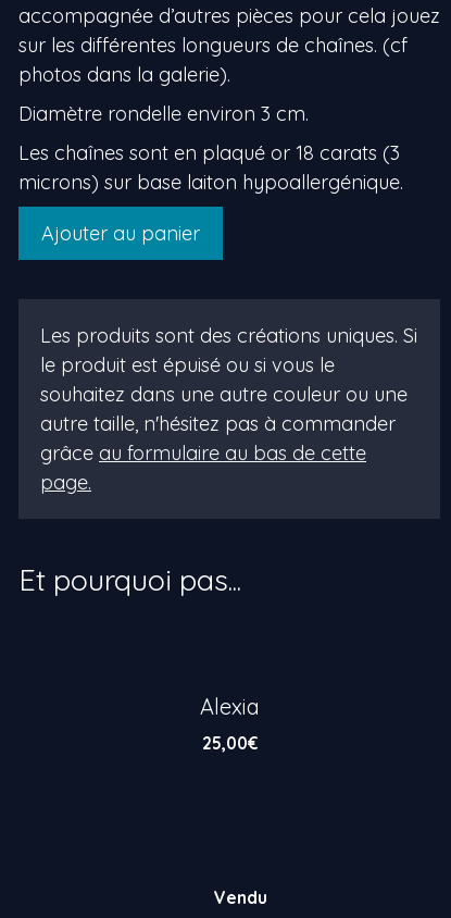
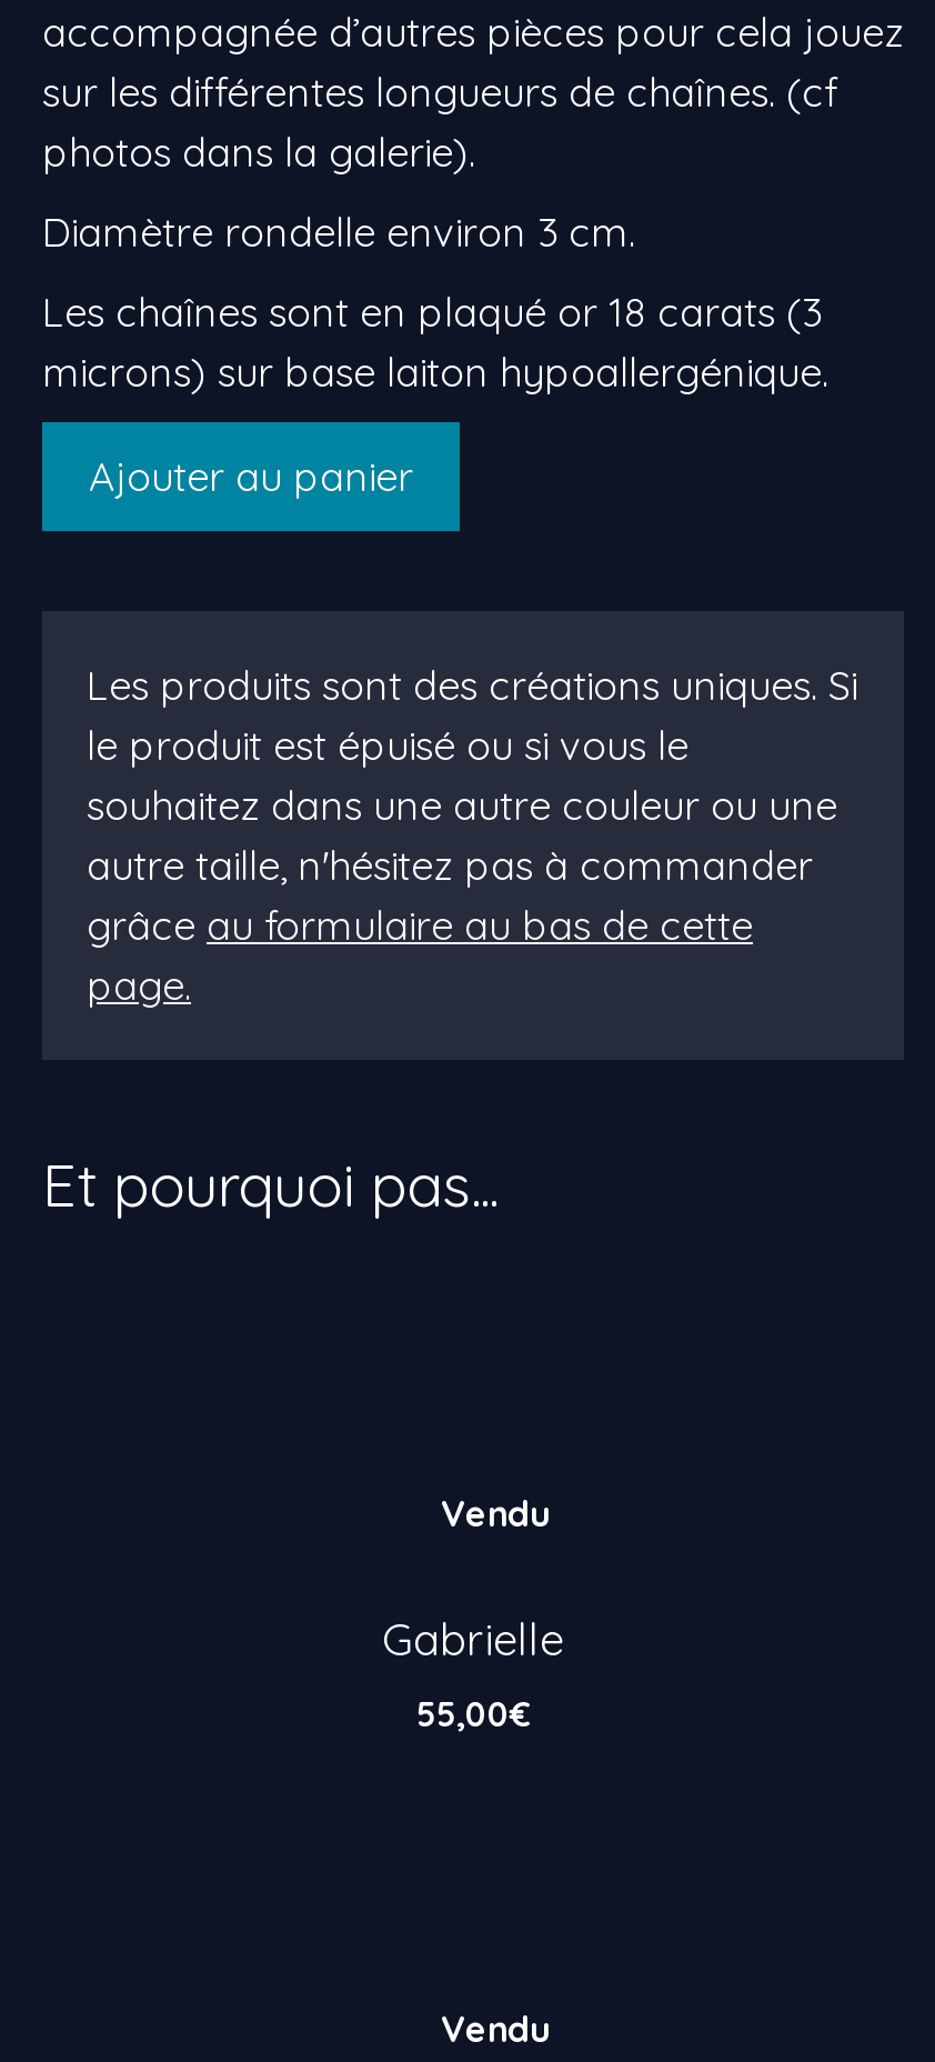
- Alexia
- 25,00€
+ Vendu
+ Gabrielle
+ 55,00€
